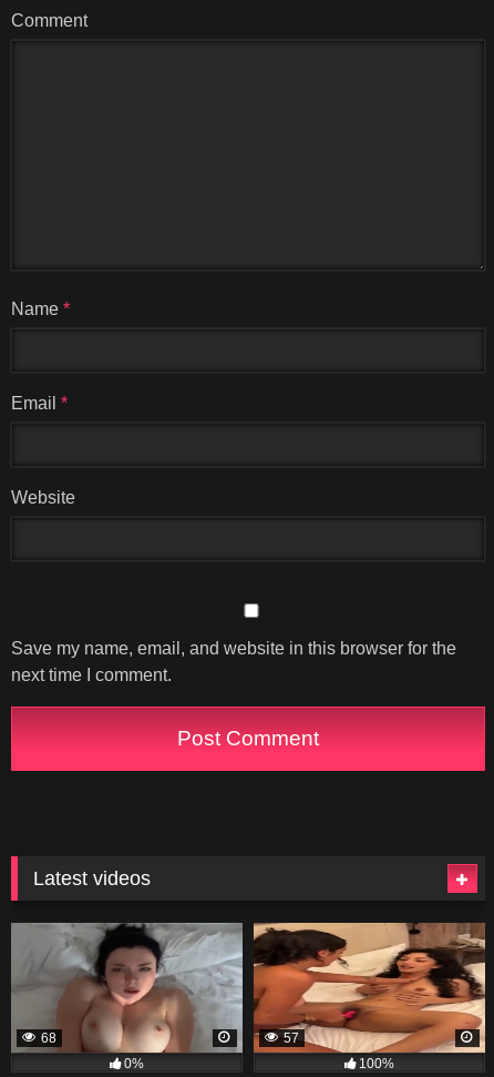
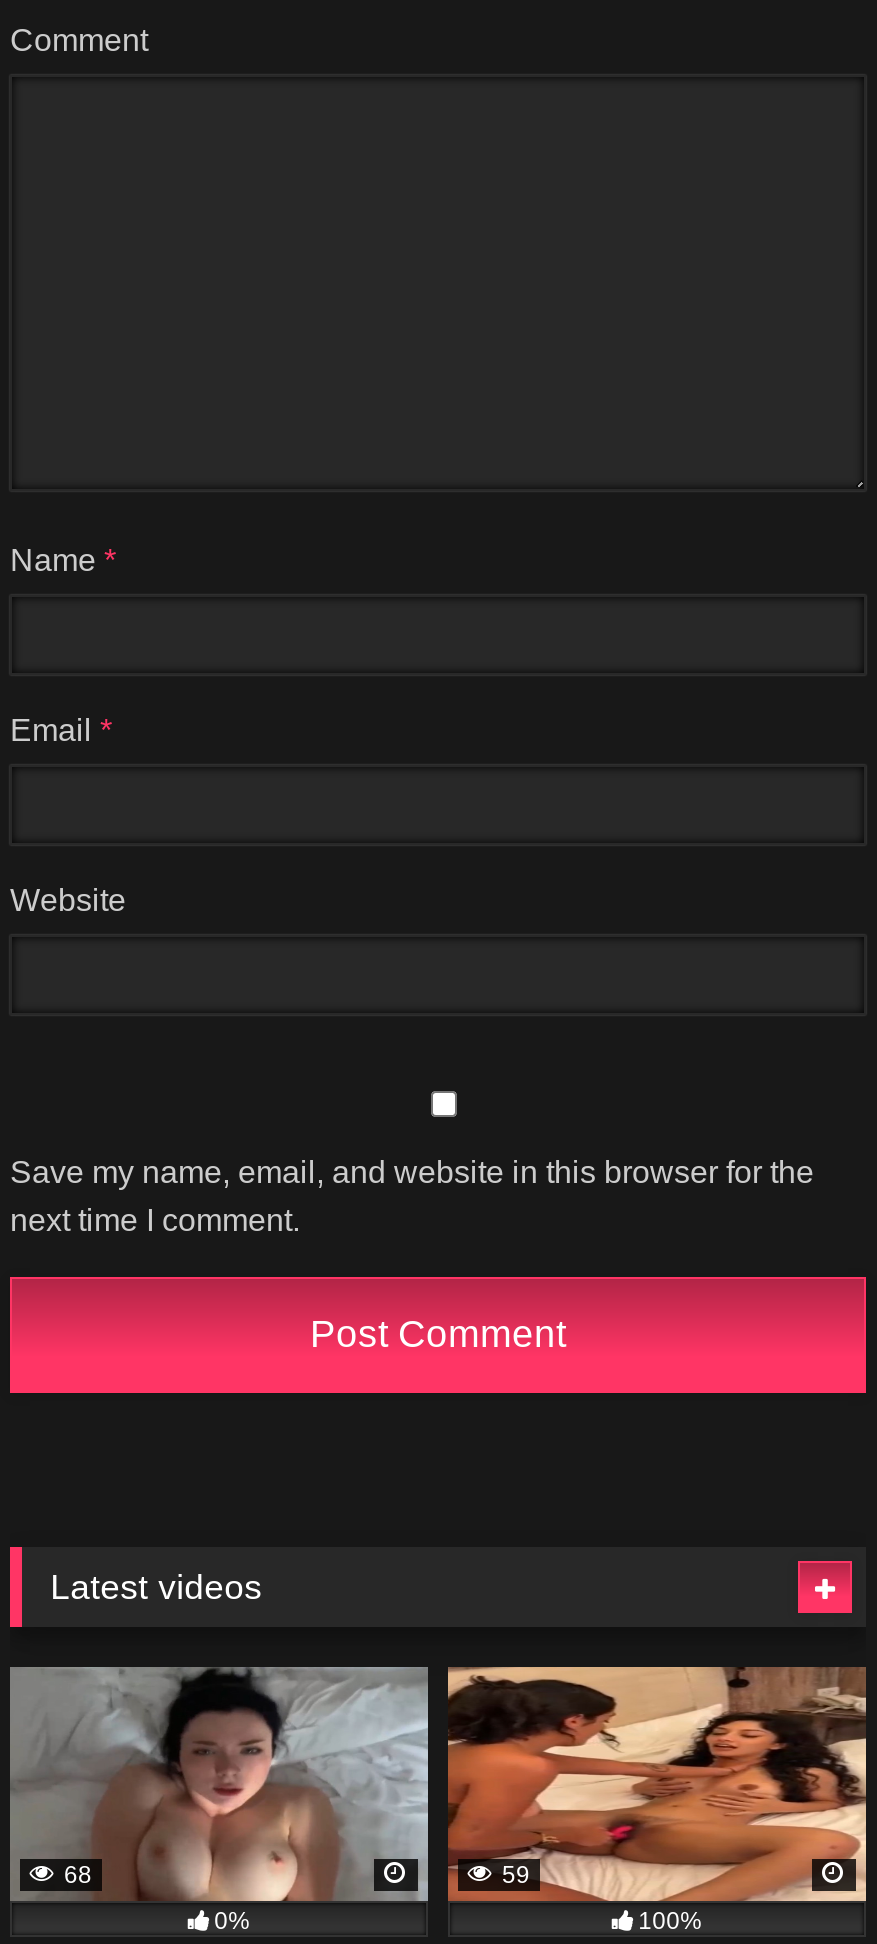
- 57
+ 59
